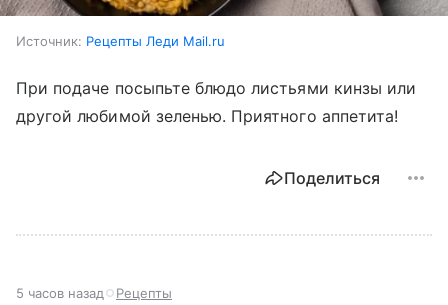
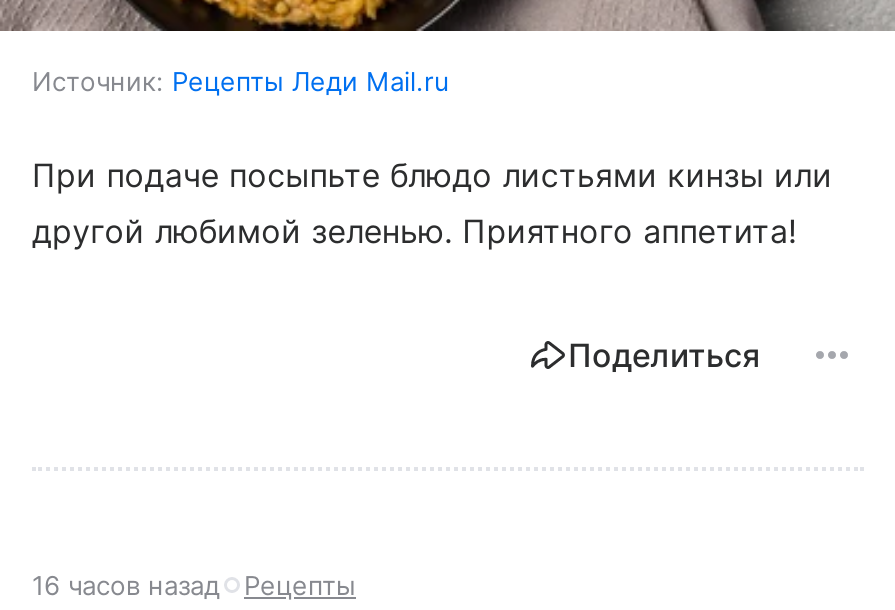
- 5 часов назад Рецепты
+ 16 часов назад Рецепты
